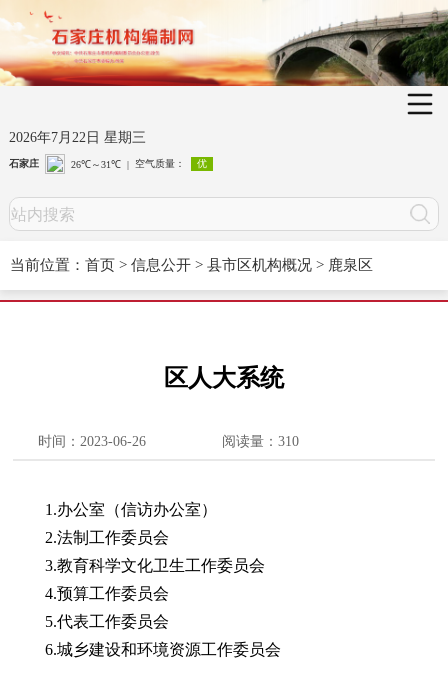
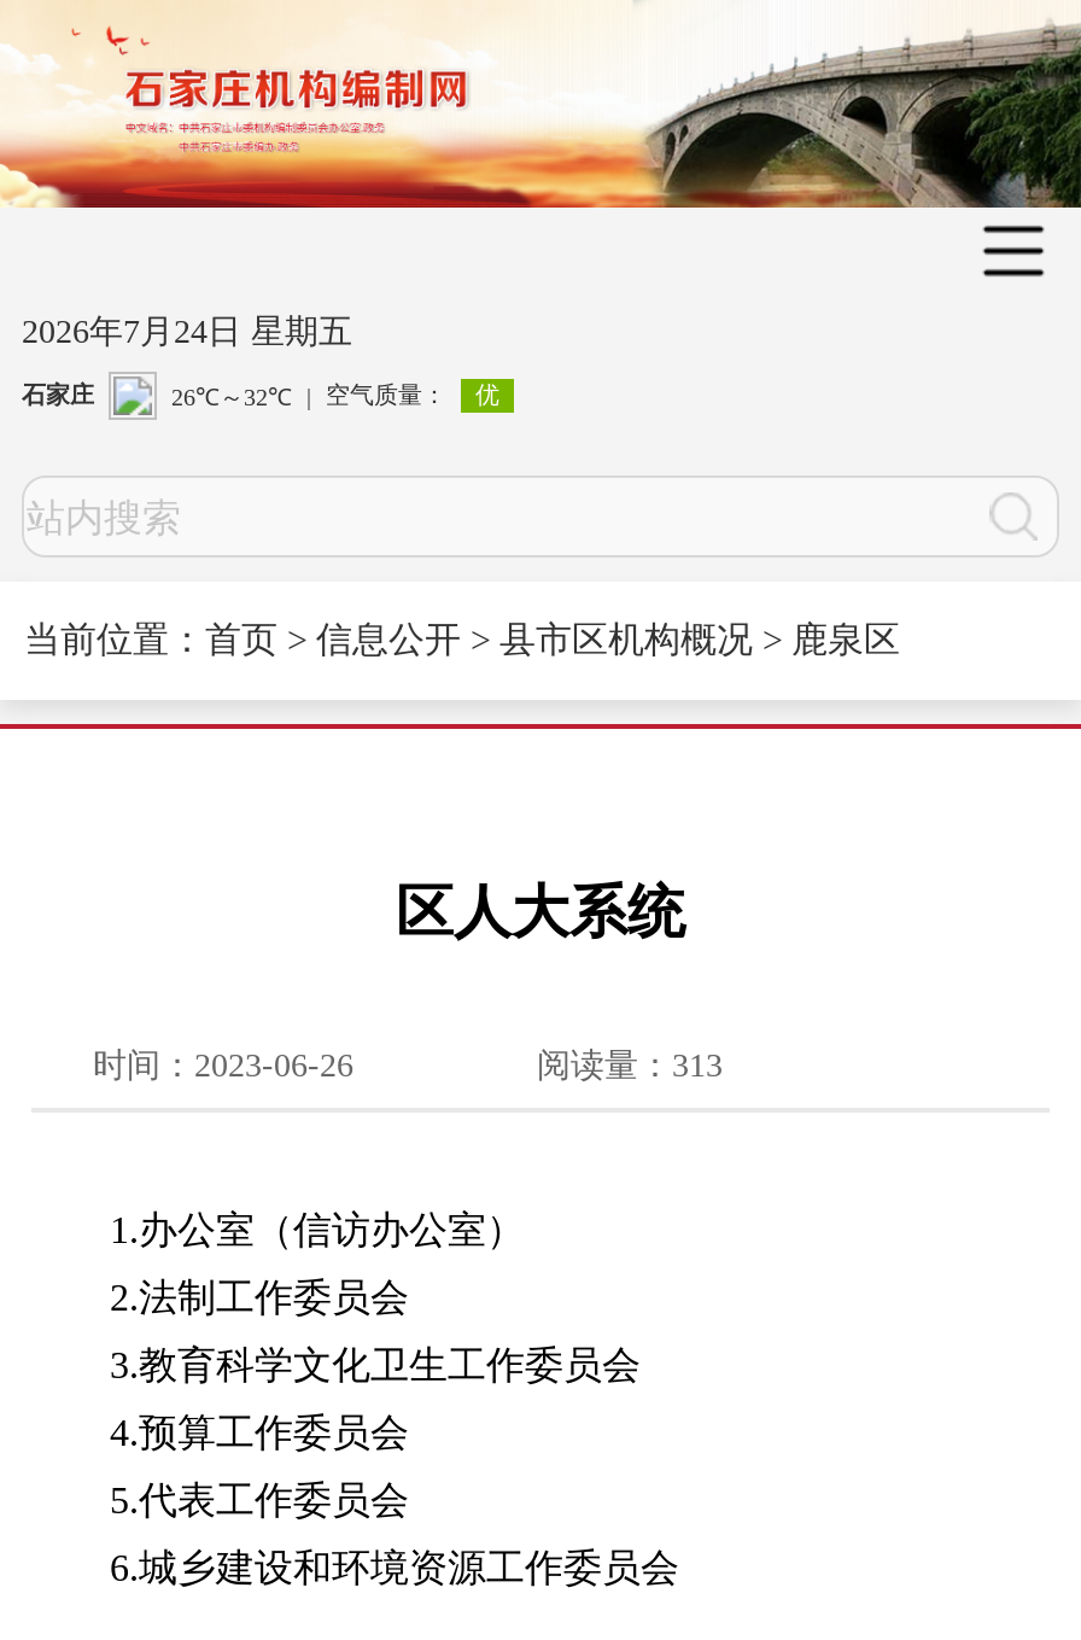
- 2026年7月22日 星期三
+ 2026年7月24日 星期五

- 阅读量：310
+ 阅读量：313
